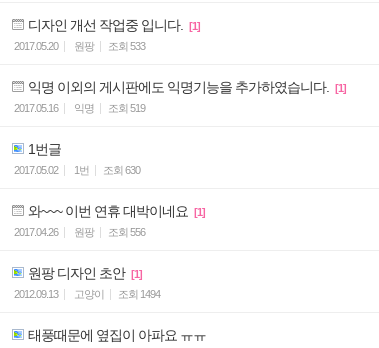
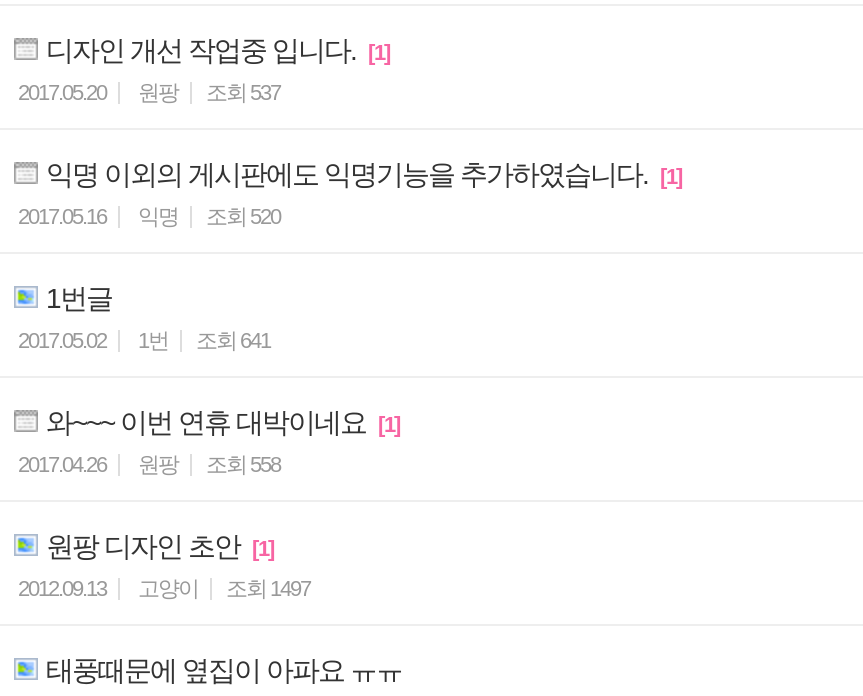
- 2017.05.20 원팡 조회 533
+ 2017.05.20 원팡 조회 537

- 2017.05.16 익명 조회 519
+ 2017.05.16 익명 조회 520

- 2017.05.02 1번 조회 630
+ 2017.05.02 1번 조회 641

- 2017.04.26 원팡 조회 556
+ 2017.04.26 원팡 조회 558

- 2012.09.13 고양이 조회 1494
+ 2012.09.13 고양이 조회 1497
